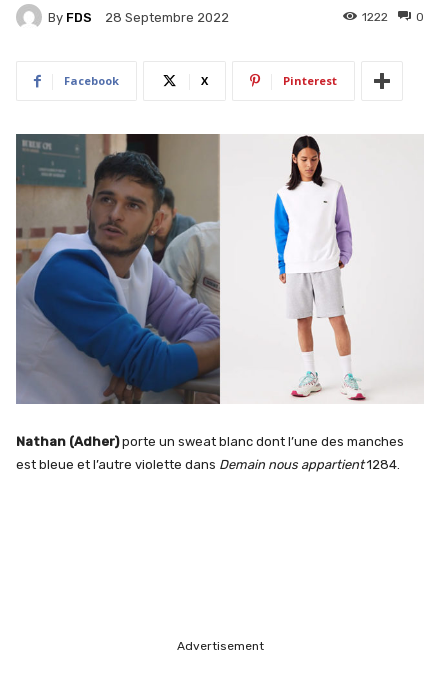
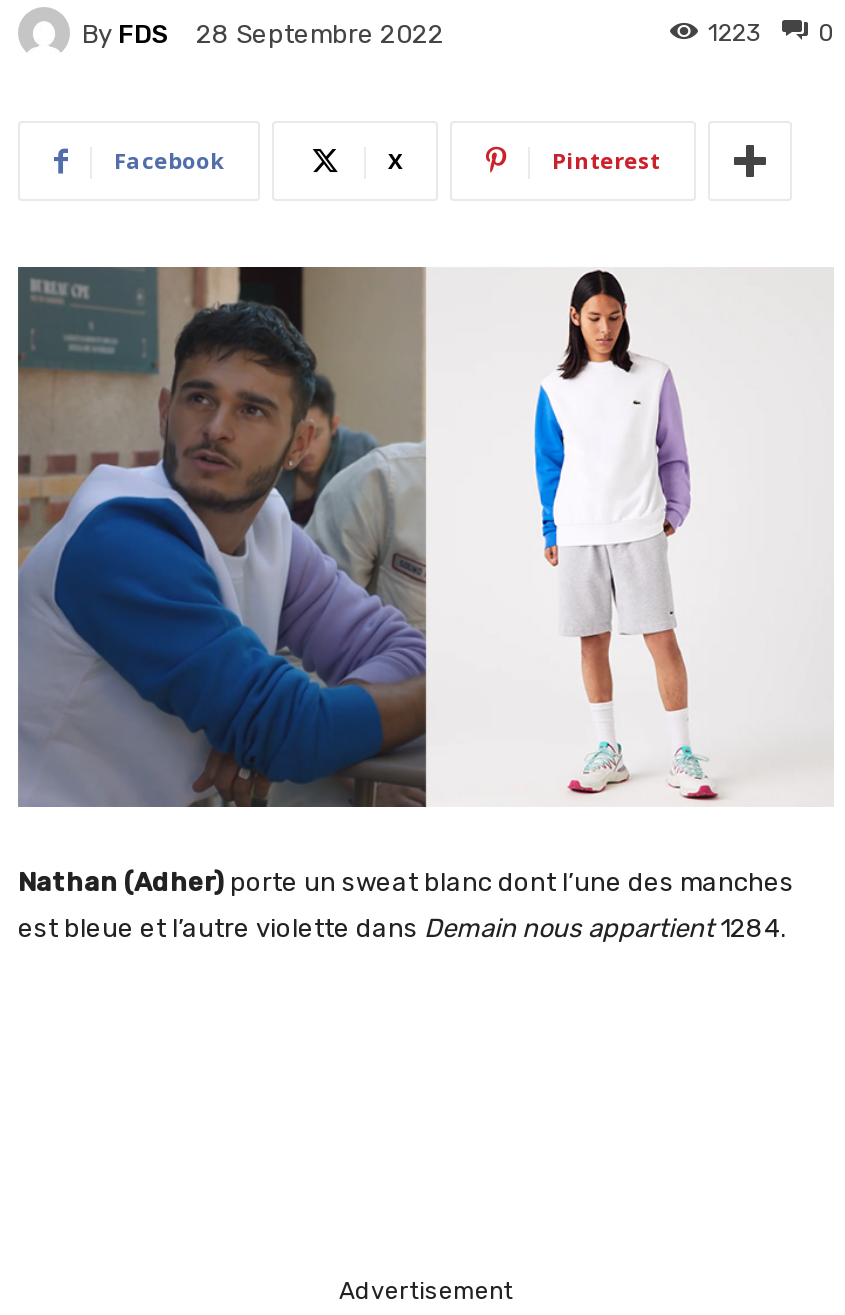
- 1222
+ 1223
